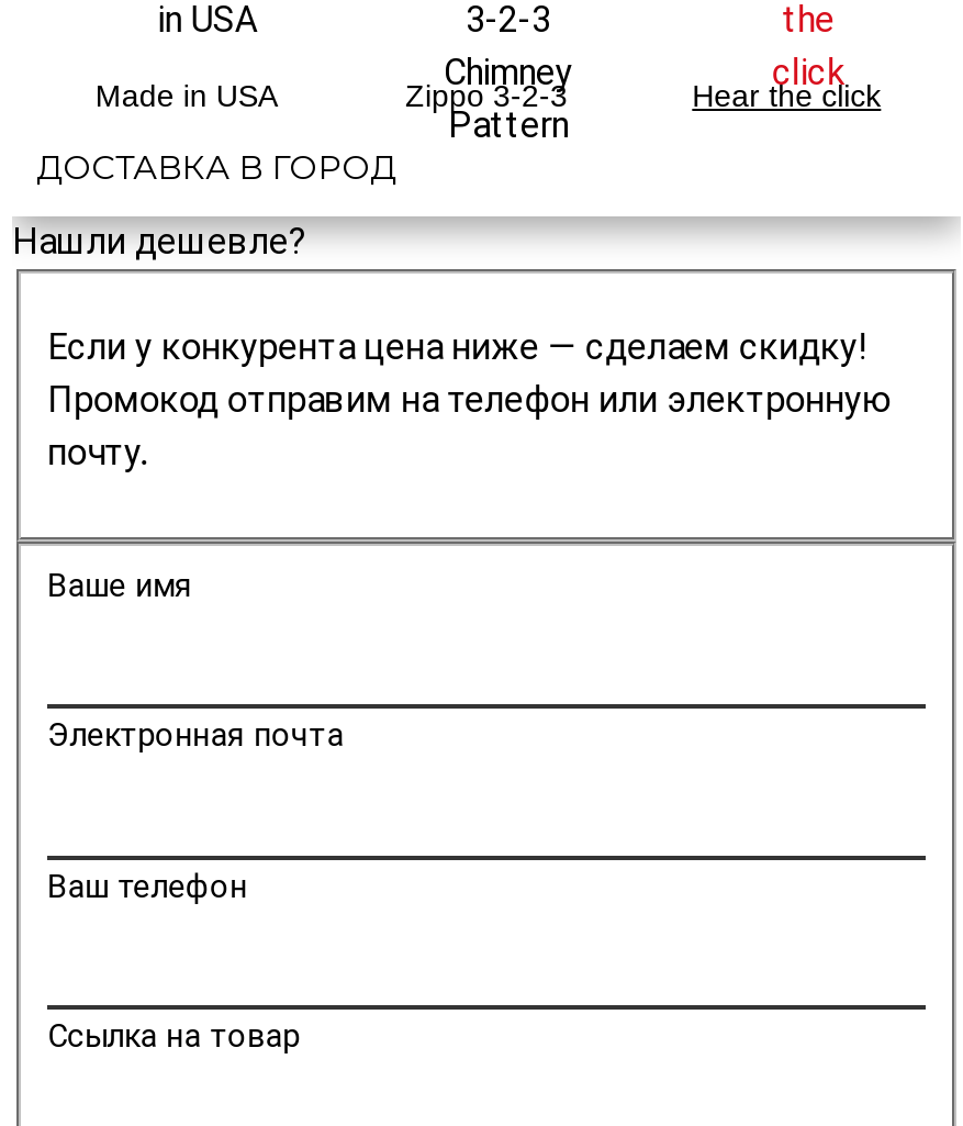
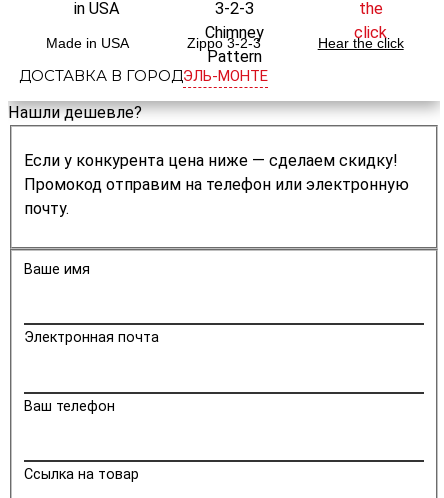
- ДОСТАВКА В ГОРОД
+ ДОСТАВКА В ГОРОДЭЛЬ-МОНТЕ
